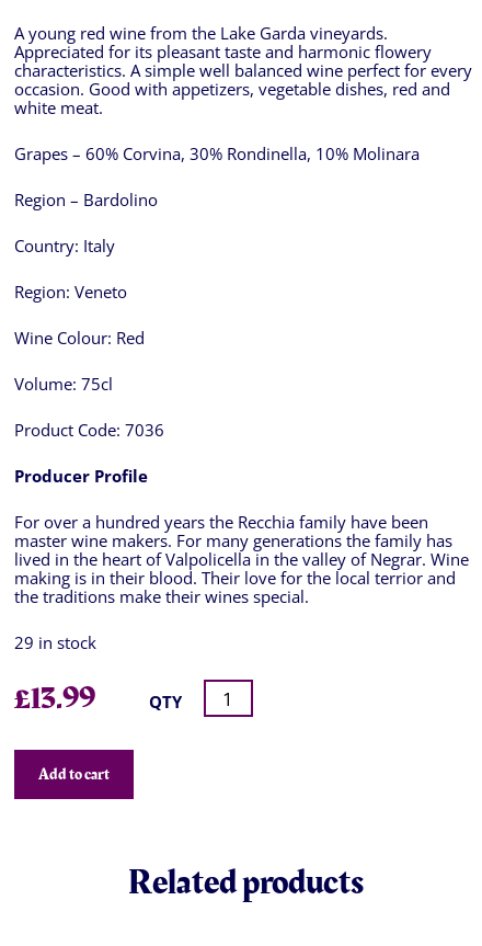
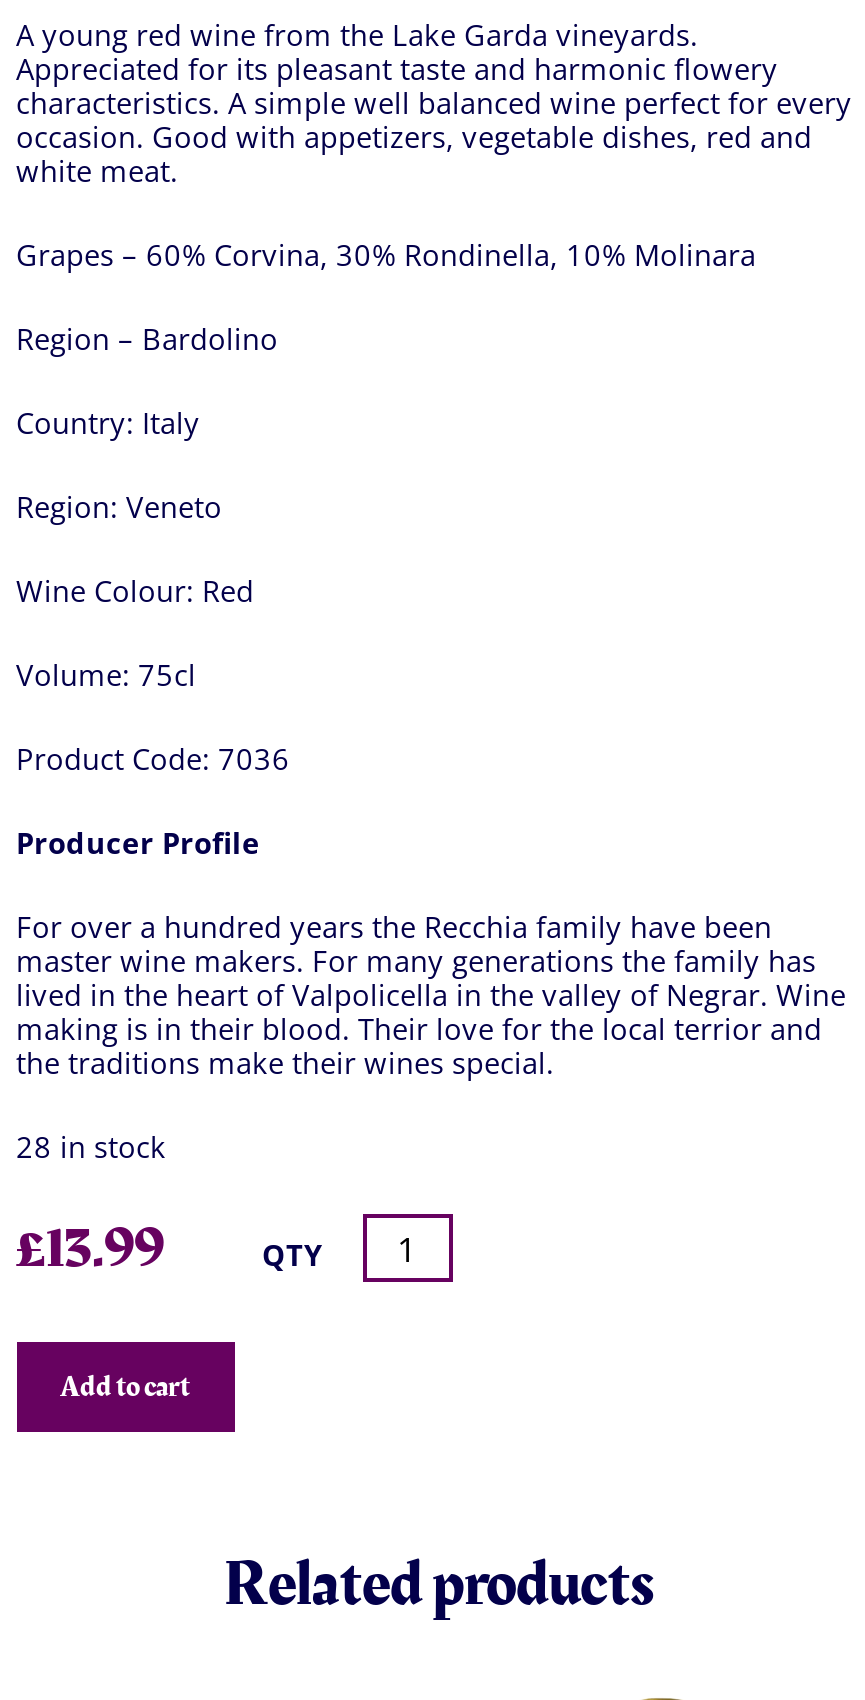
- 29 in stock
+ 28 in stock
